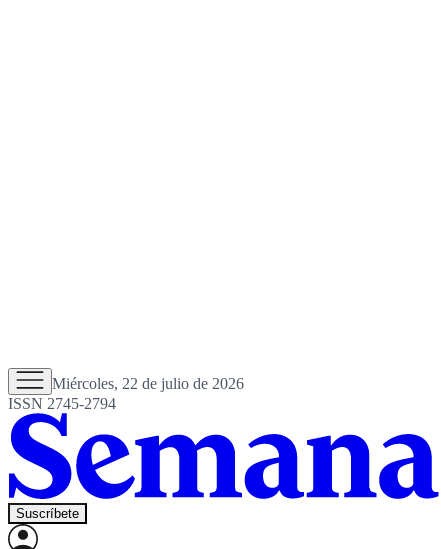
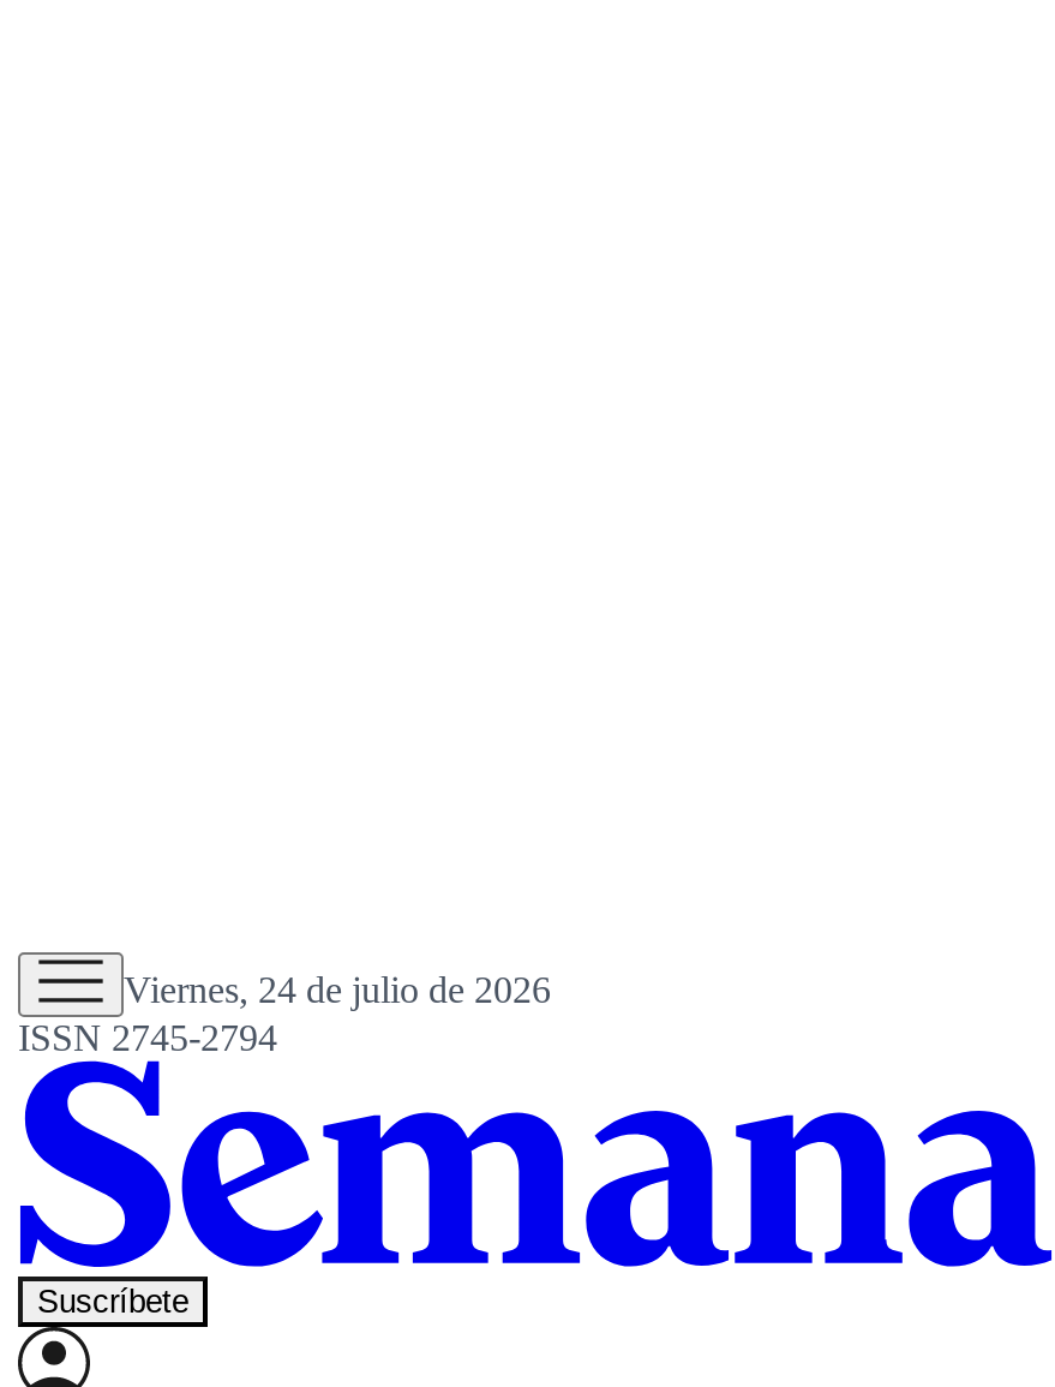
- Miércoles, 22 de julio de 2026
+ Viernes, 24 de julio de 2026
